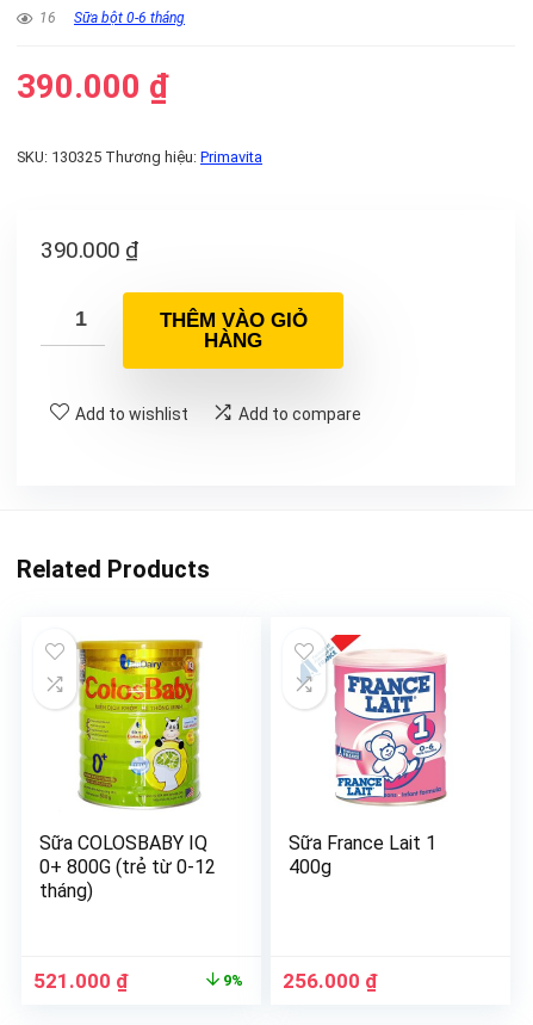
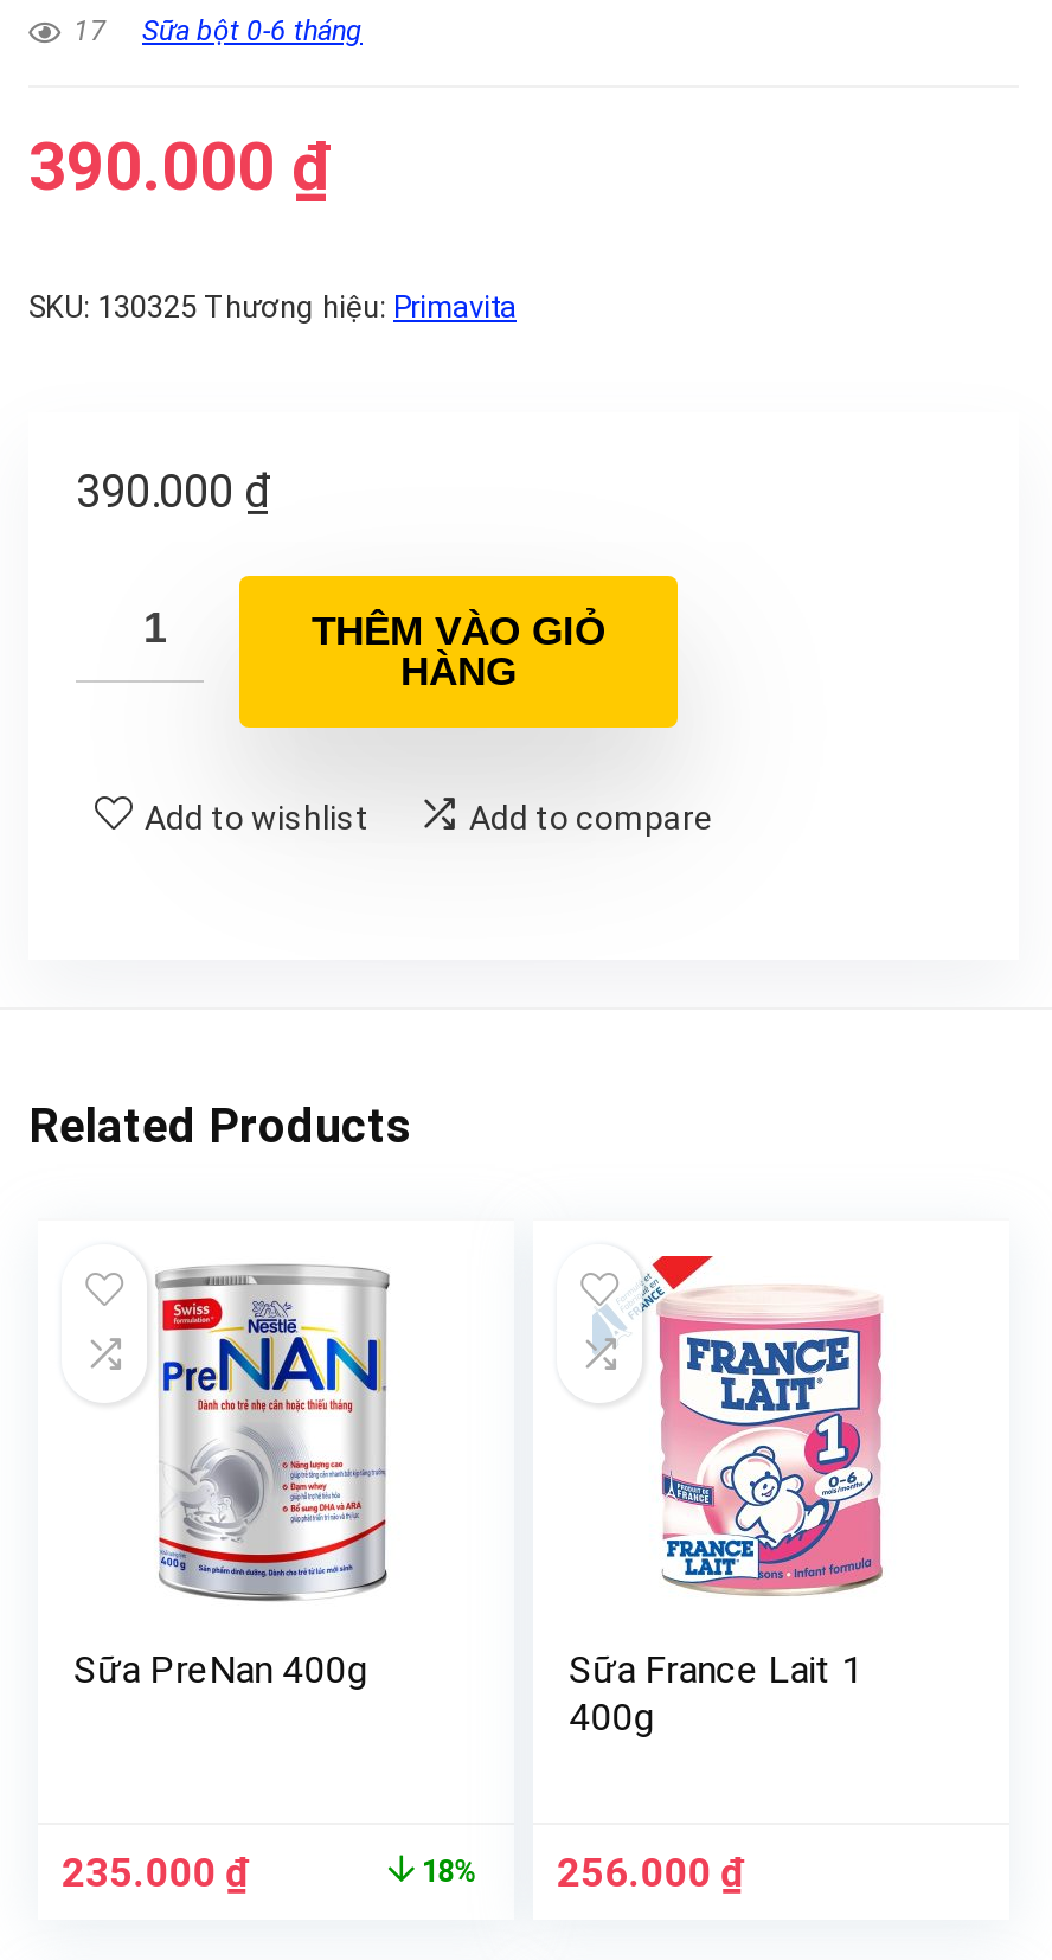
- 16 Sữa bột 0-6 tháng
+ 17 Sữa bột 0-6 tháng

- [image]
- Sữa COLOSBABY IQ
- 0+ 800G (trẻ từ 0-12
- tháng)
+ [image]
+ Sữa PreNan 400g

- 521.000 ₫
- 9%
+ 235.000 ₫
+ 18%
